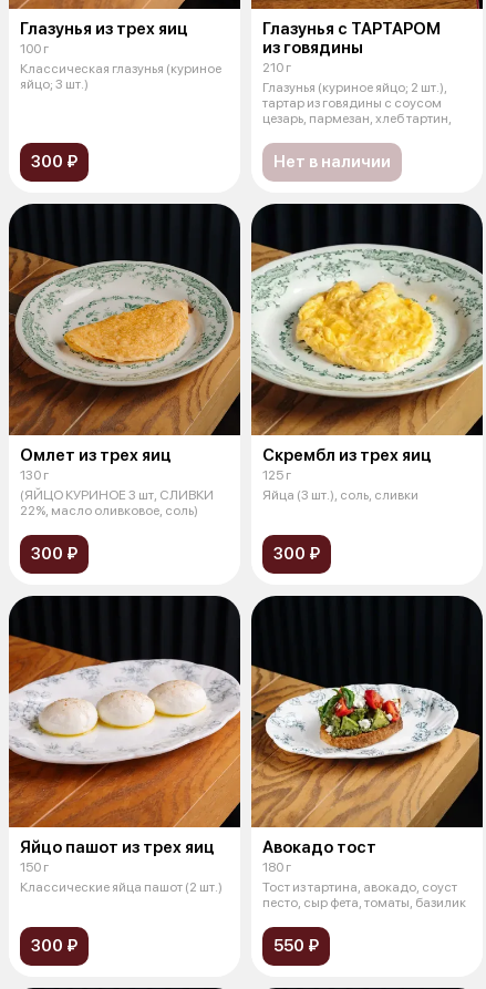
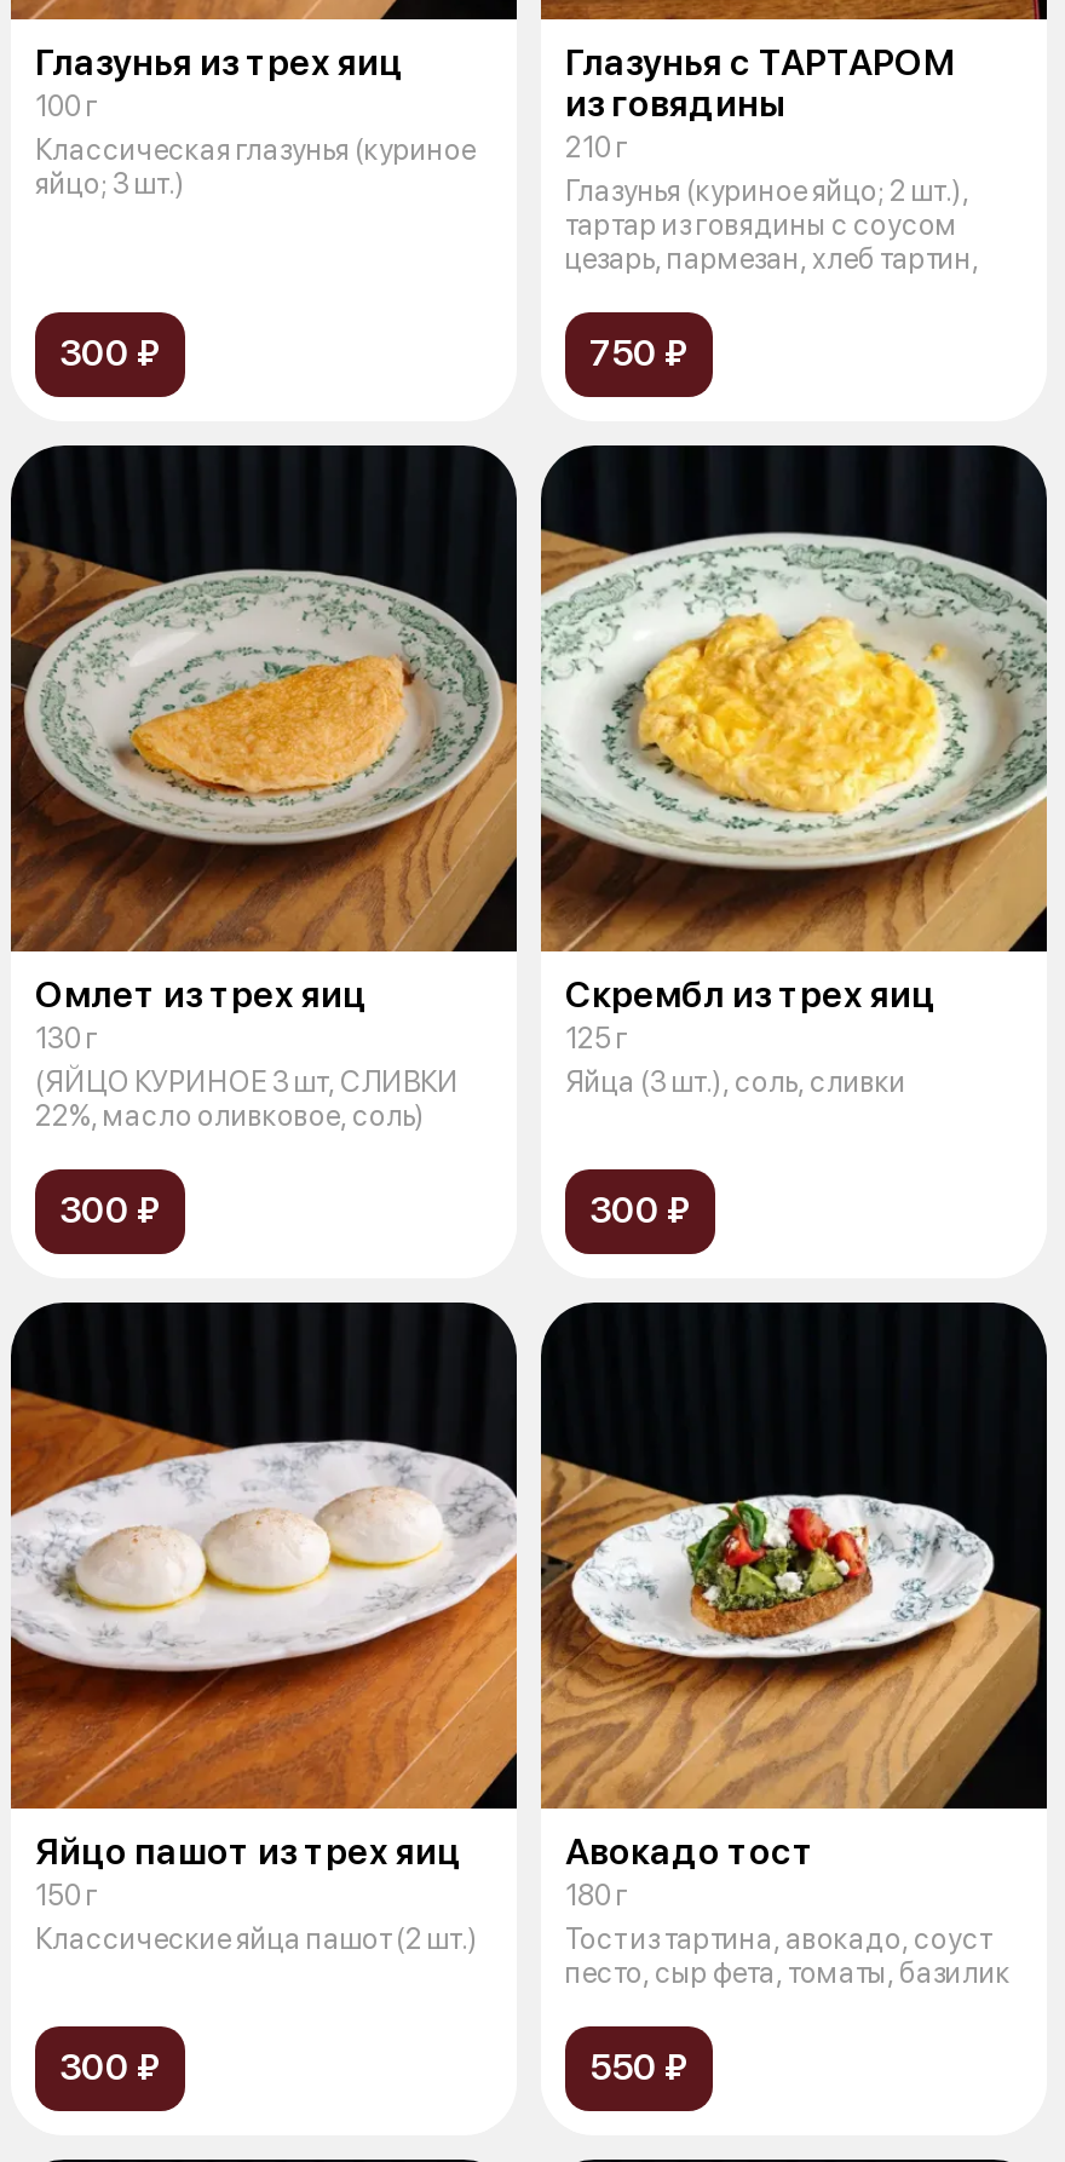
- Нет в наличии
+ 750 ₽
